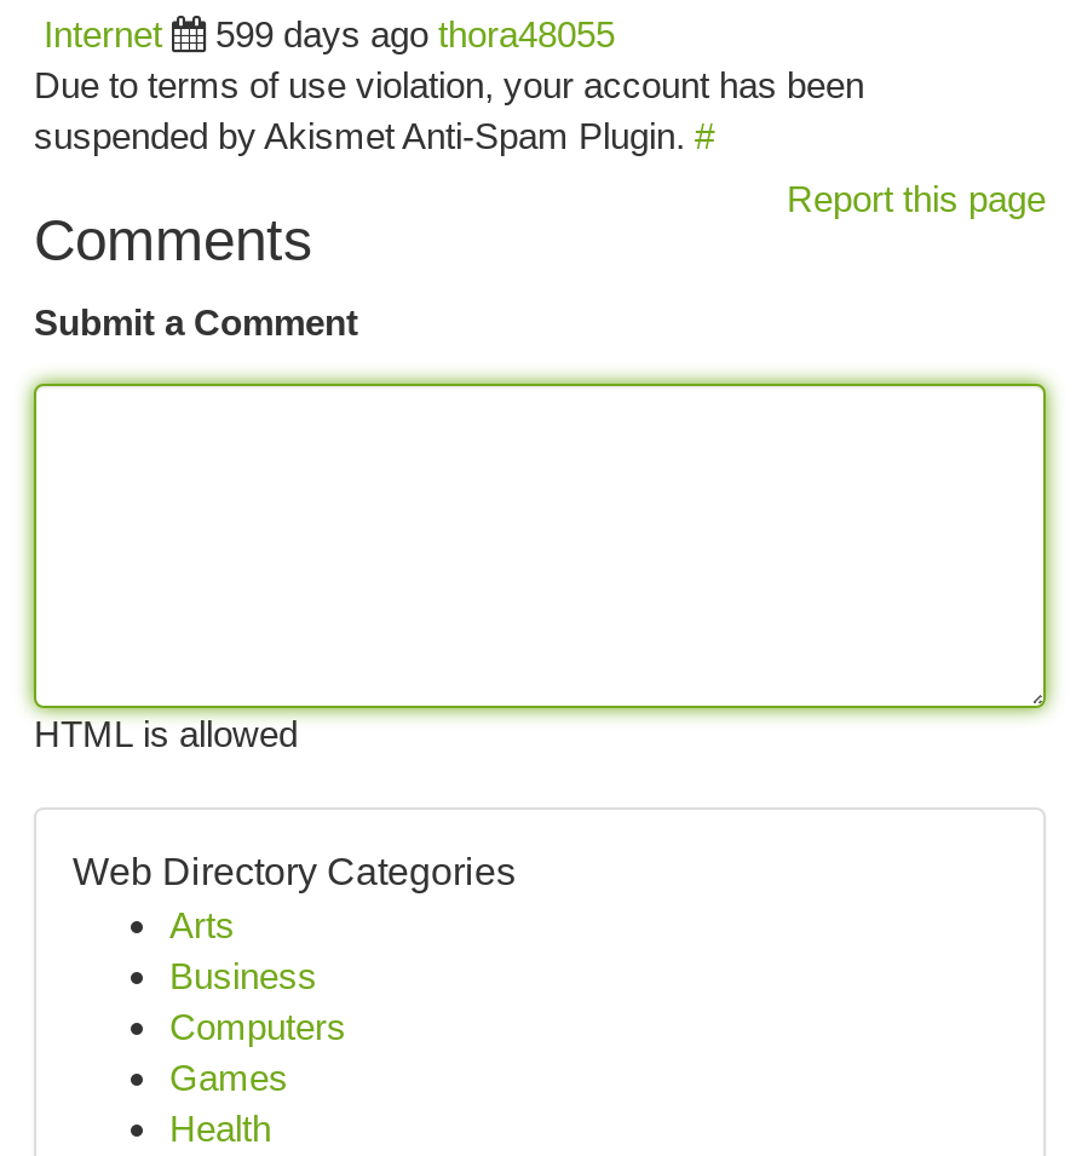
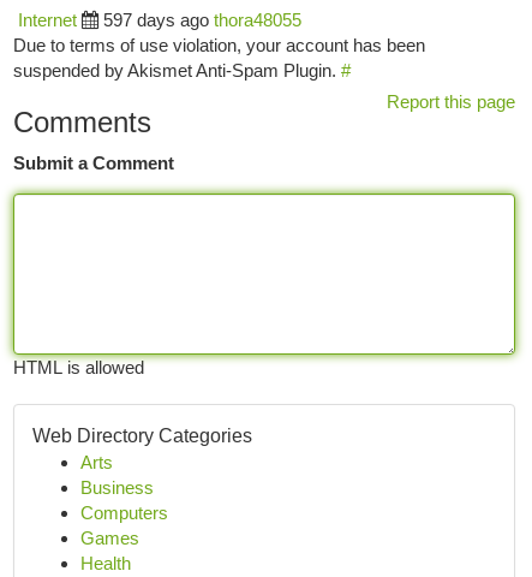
- 599 days ago thora48055
+ 597 days ago thora48055
